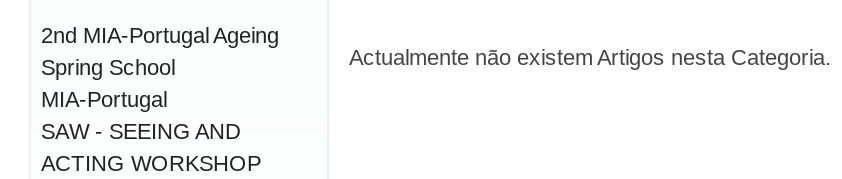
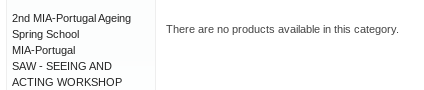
- Actualmente não existem Artigos nesta Categoria.
+ There are no products available in this category.
